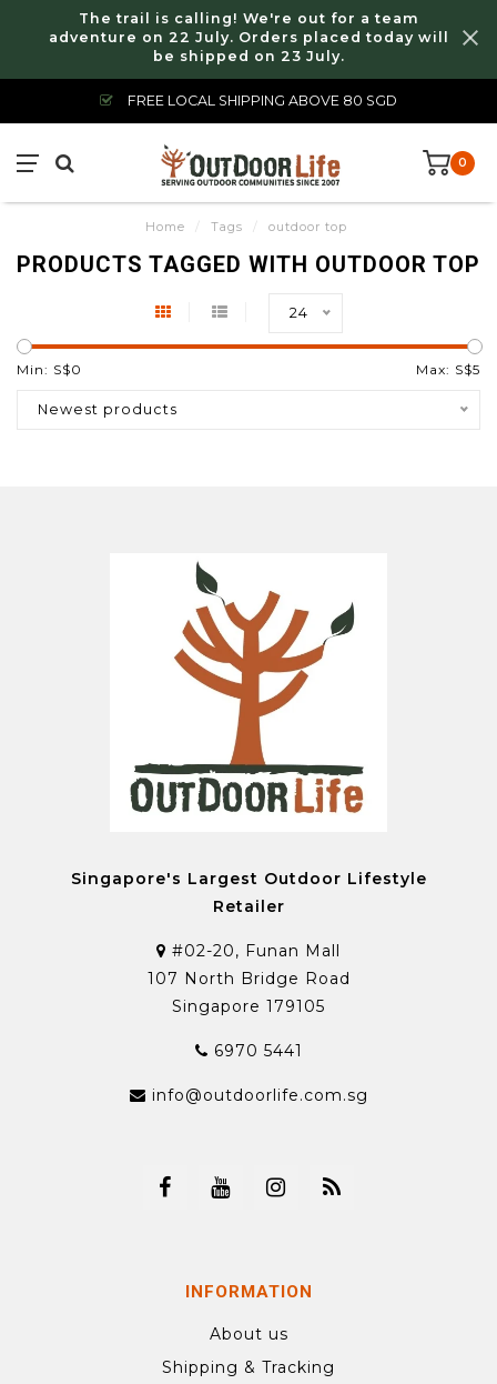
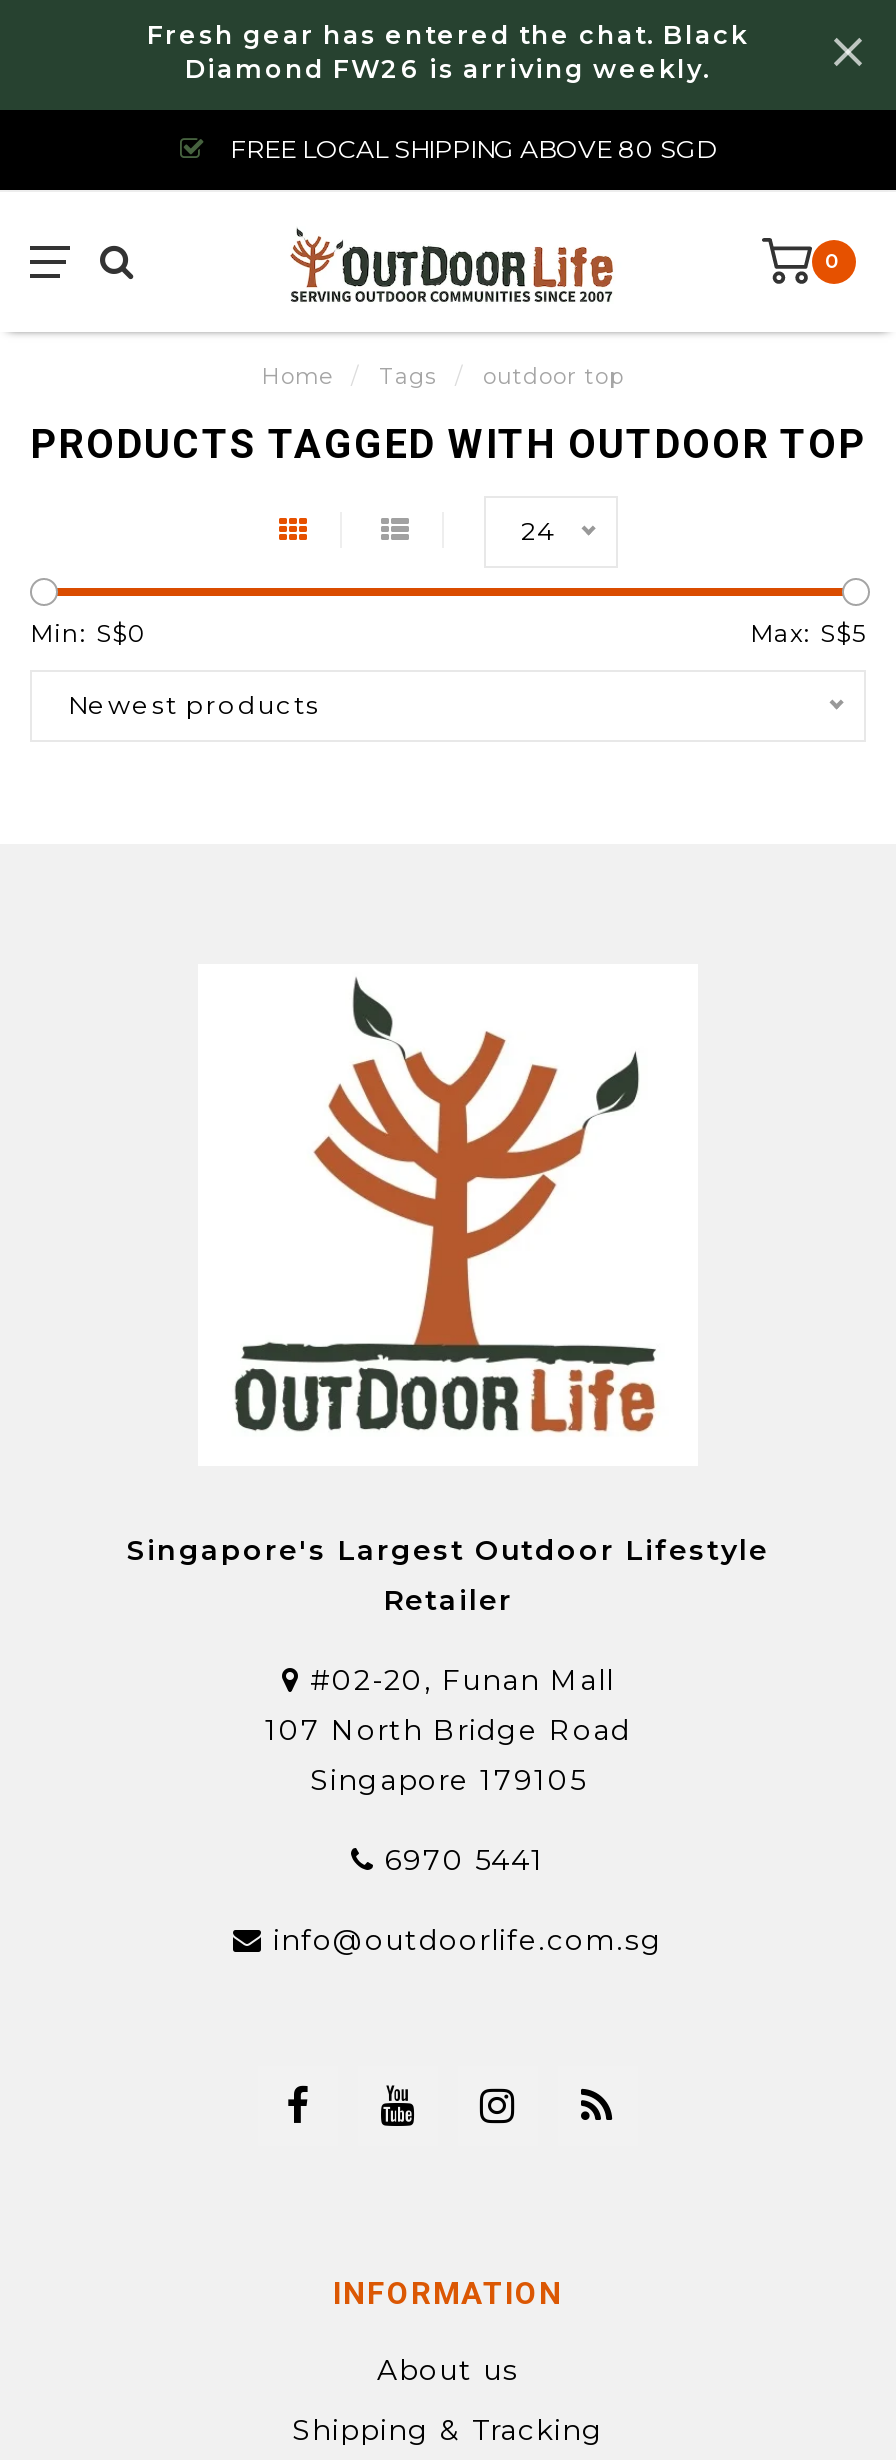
- The trail is calling! We're out for a team
- adventure on 22 July. Orders placed today will
- be shipped on 23 July.
+ Fresh gear has entered the chat. Black
+ Diamond FW26 is arriving weekly.
